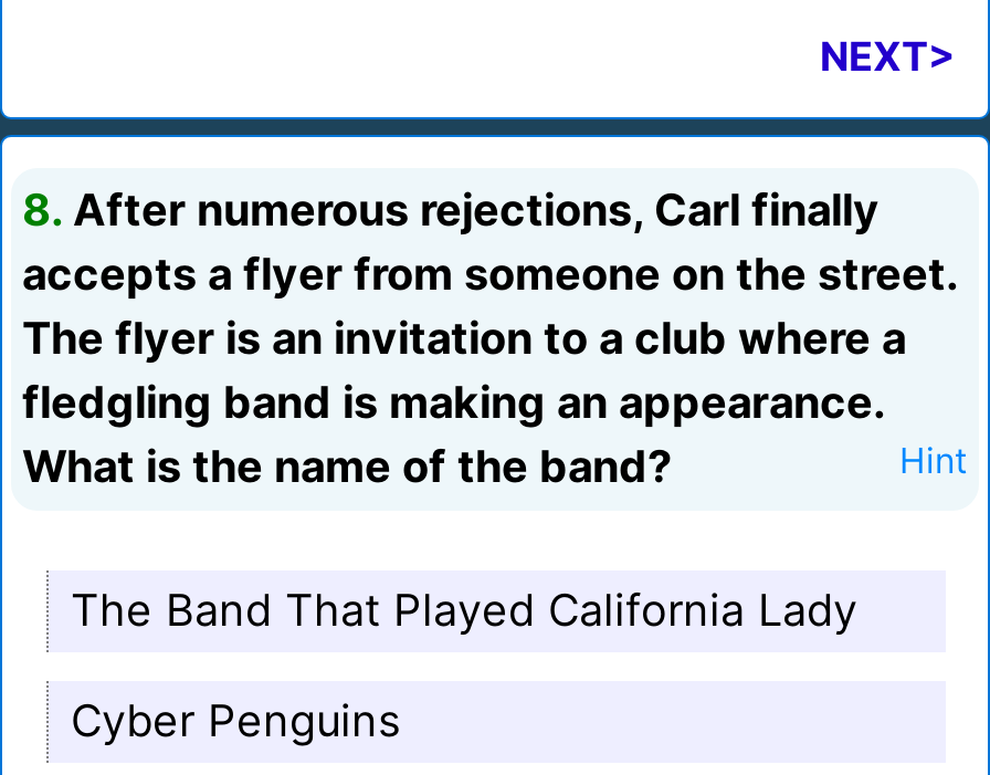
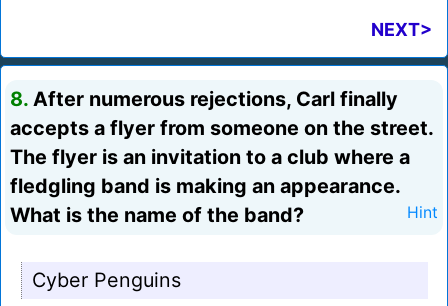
- The Band That Played California Lady
